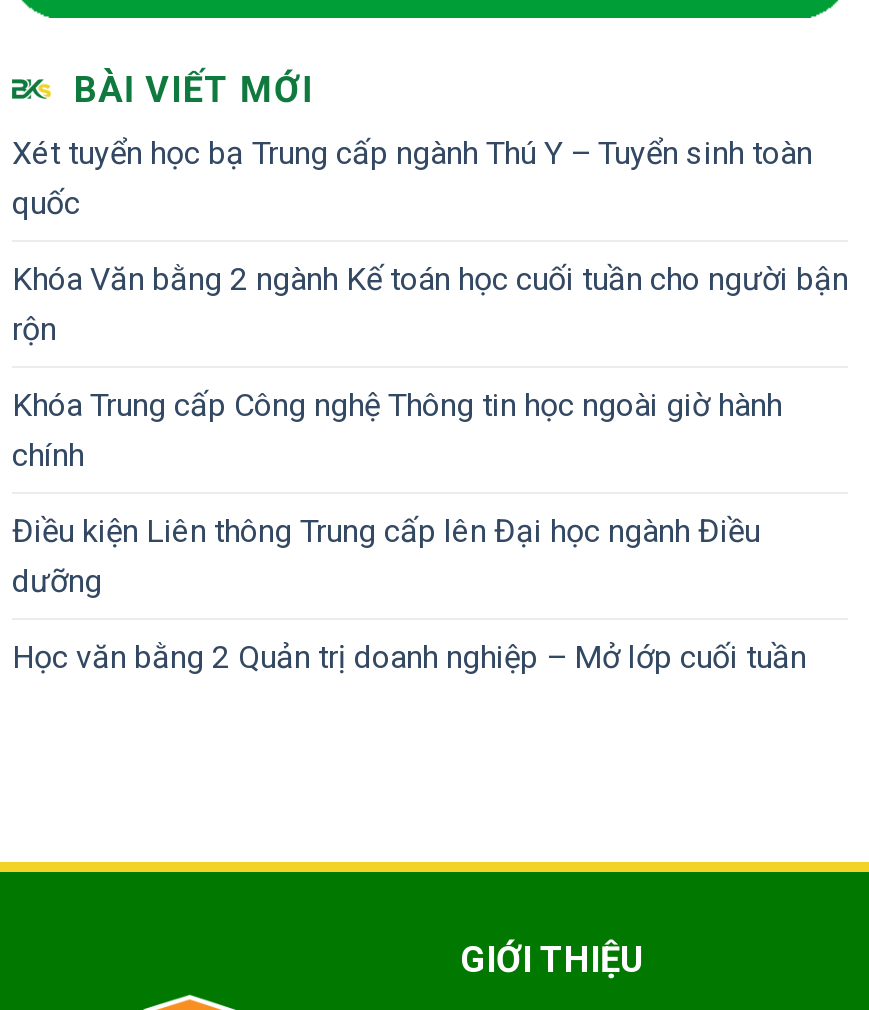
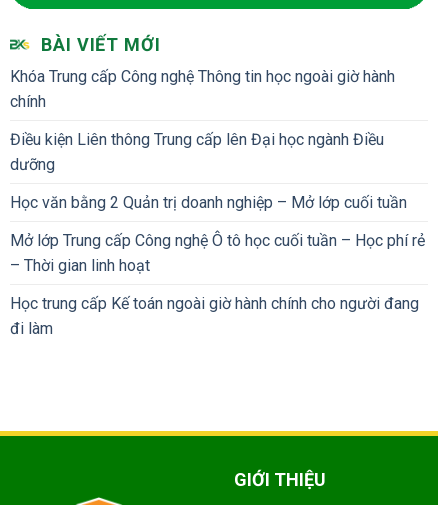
- Xét tuyển học bạ Trung cấp ngành Thú Y – Tuyển sinh toàn
- quốc
- Khóa Văn bằng 2 ngành Kế toán học cuối tuần cho người bận
- rộn

moved up: Khóa Trung cấp Công nghệ Thông tin học ngoài giờ hành | chính | Điều kiện Liên thông Trung cấp lên Đại học ngành Điều | dưỡng | Học văn bằng 2 Quản trị doanh nghiệp – Mở lớp cuối tuần

+ Mở lớp Trung cấp Công nghệ Ô tô học cuối tuần – Học phí rẻ
+ – Thời gian linh hoạt
+ Học trung cấp Kế toán ngoài giờ hành chính cho người đang
+ đi làm
